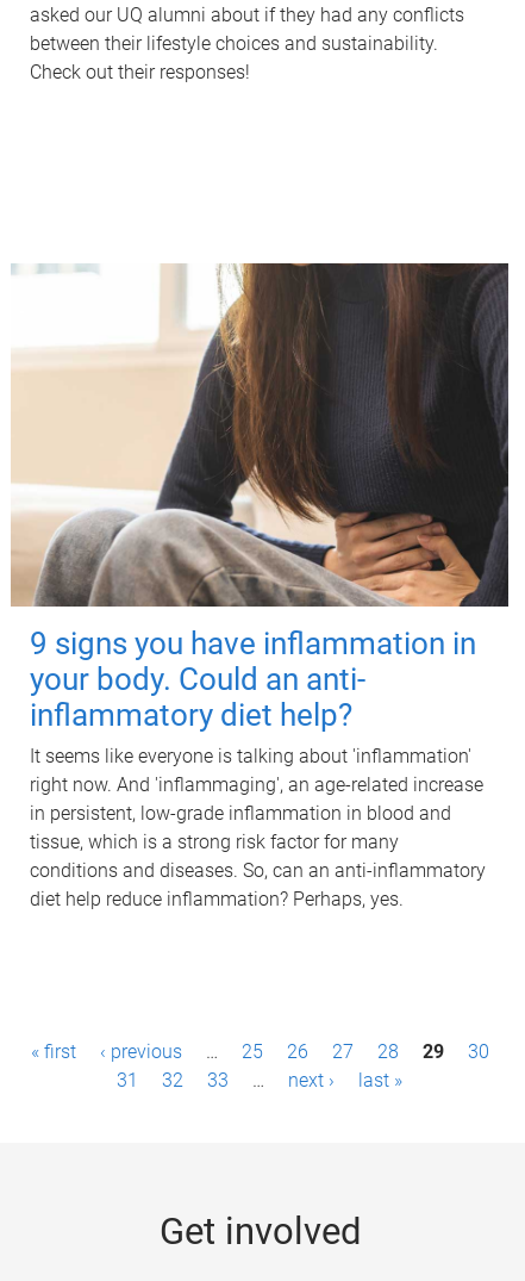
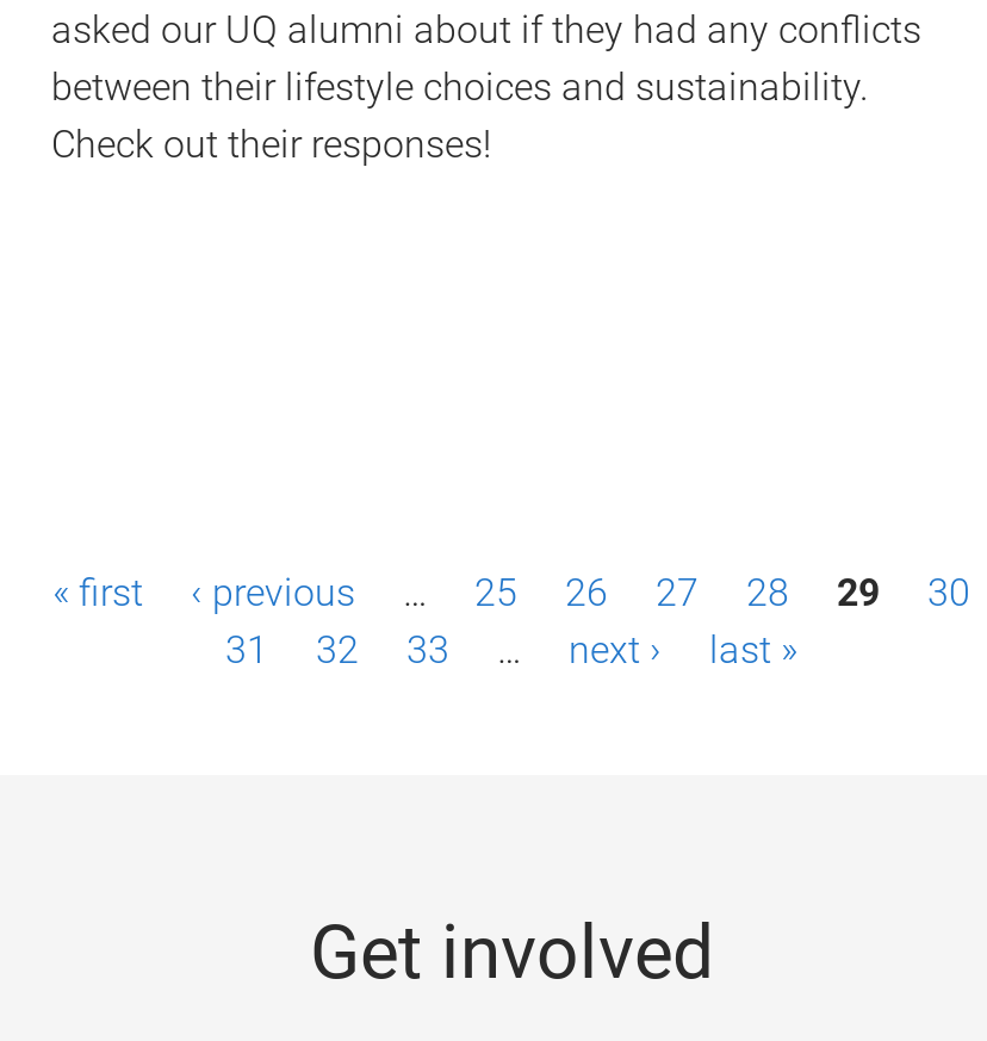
- [image]
- 9 signs you have inflammation in
- your body. Could an anti-
- inflammatory diet help?
- It seems like everyone is talking about 'inflammation'
- right now. And 'inflammaging', an age-related increase
- in persistent, low-grade inflammation in blood and
- tissue, which is a strong risk factor for many
- conditions and diseases. So, can an anti-inflammatory
- diet help reduce inflammation? Perhaps, yes.
